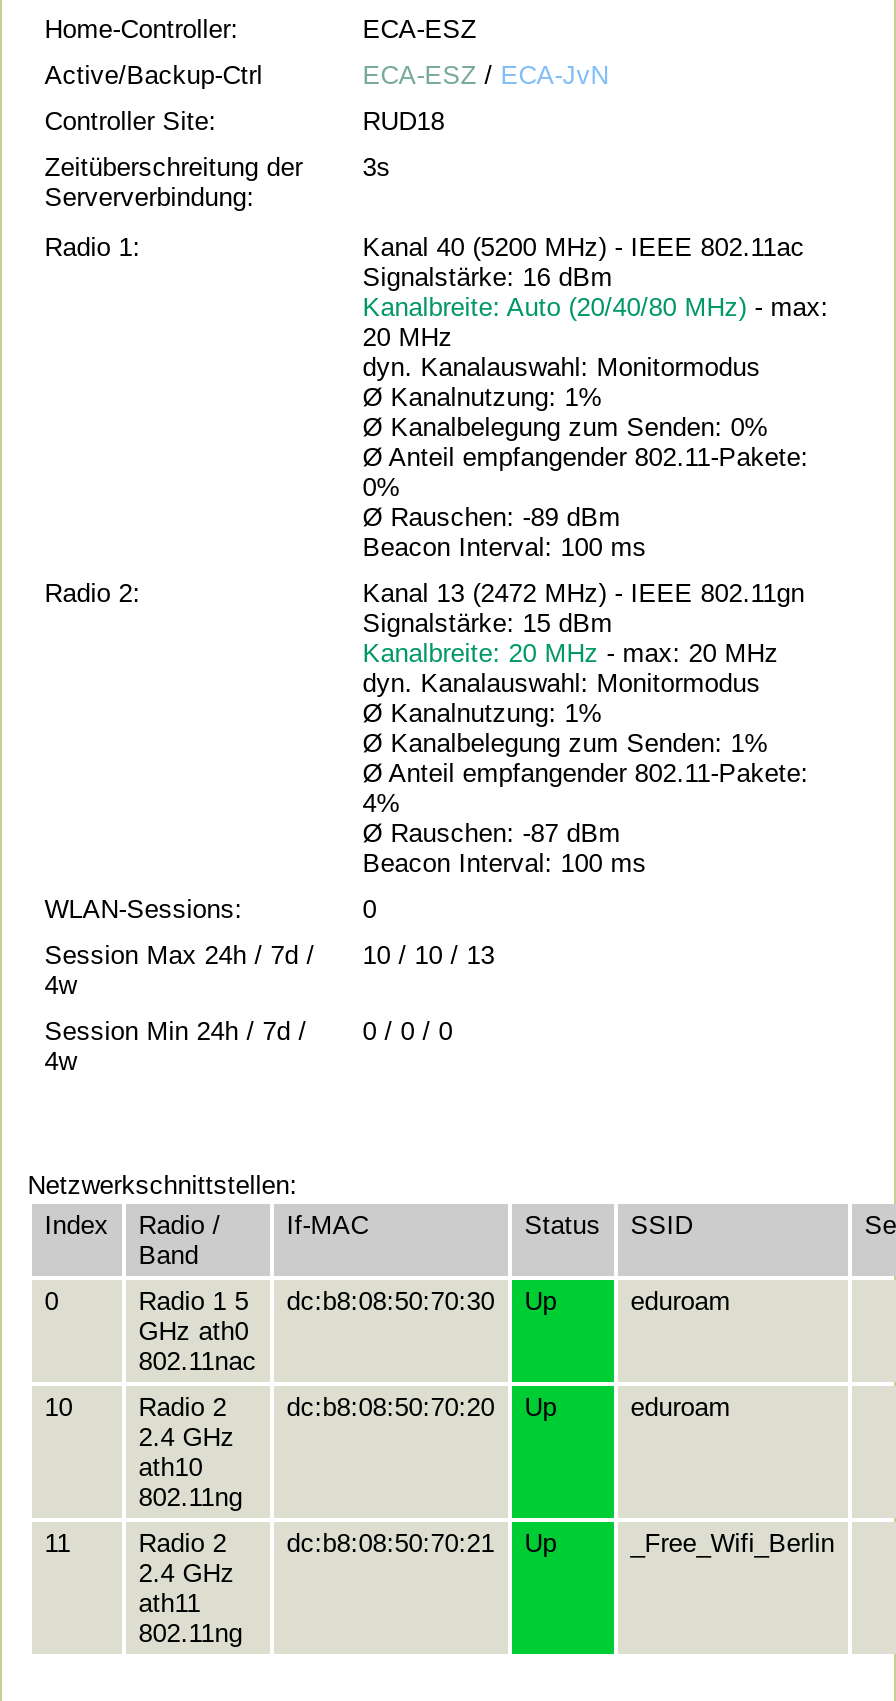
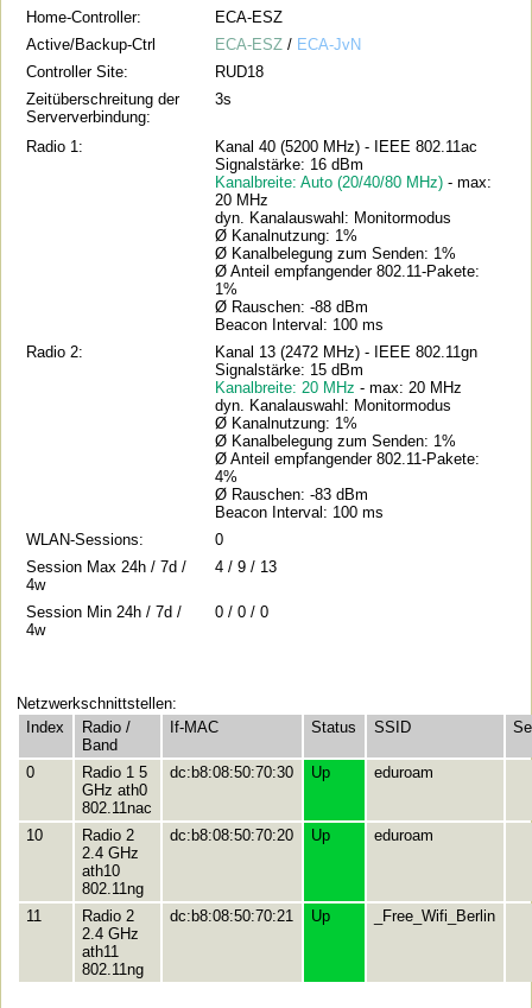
- Ø Kanalbelegung zum Senden: 0%
+ Ø Kanalbelegung zum Senden: 1%

- 0%
+ 1%

- Ø Rauschen: -89 dBm
+ Ø Rauschen: -88 dBm

- Ø Rauschen: -87 dBm
+ Ø Rauschen: -83 dBm

- Session Max 24h / 7d / 10 / 10 / 13
+ Session Max 24h / 7d / 4 / 9 / 13
